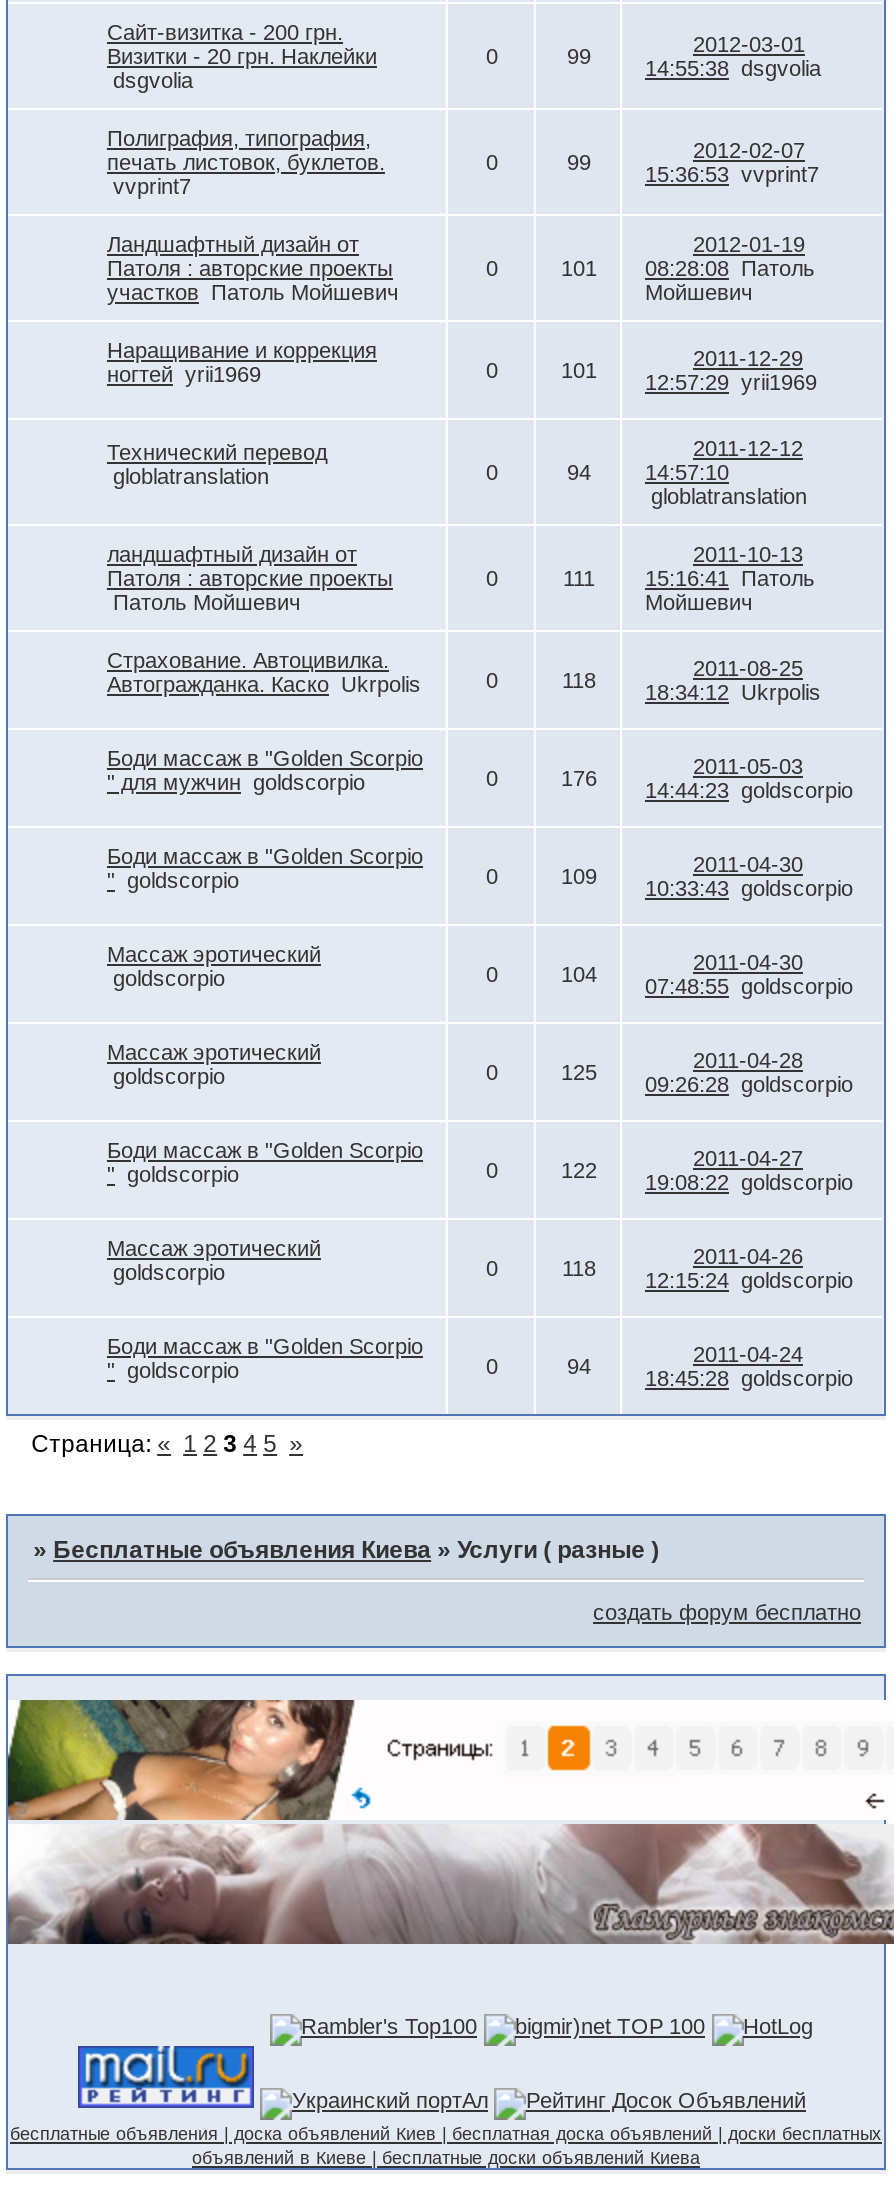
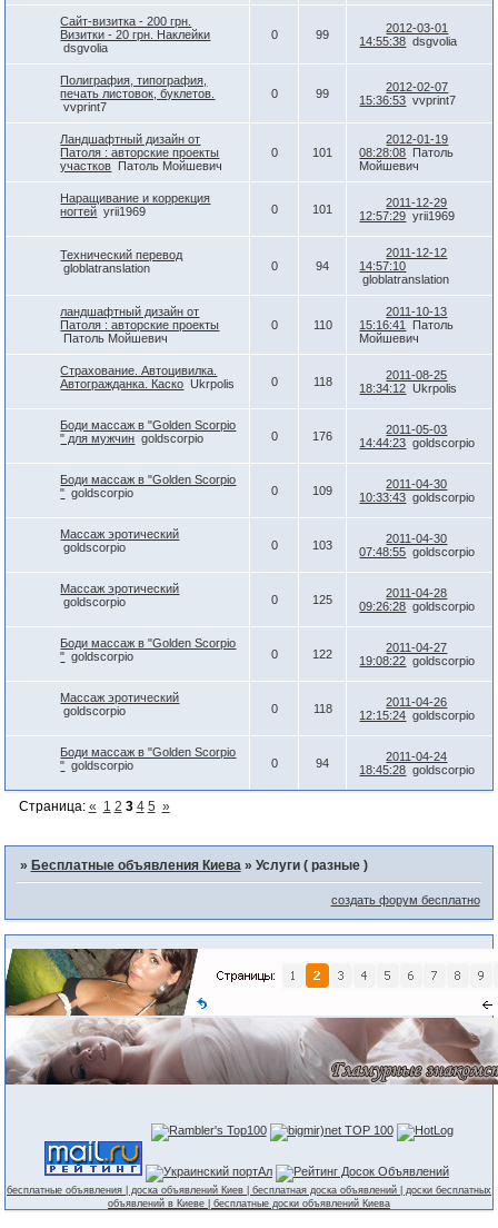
- 111
+ 110

- 104 07:48:55 goldscorpio
+ 103 07:48:55 goldscorpio
